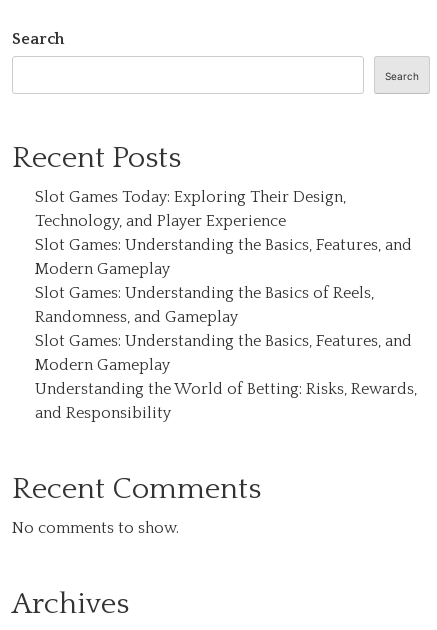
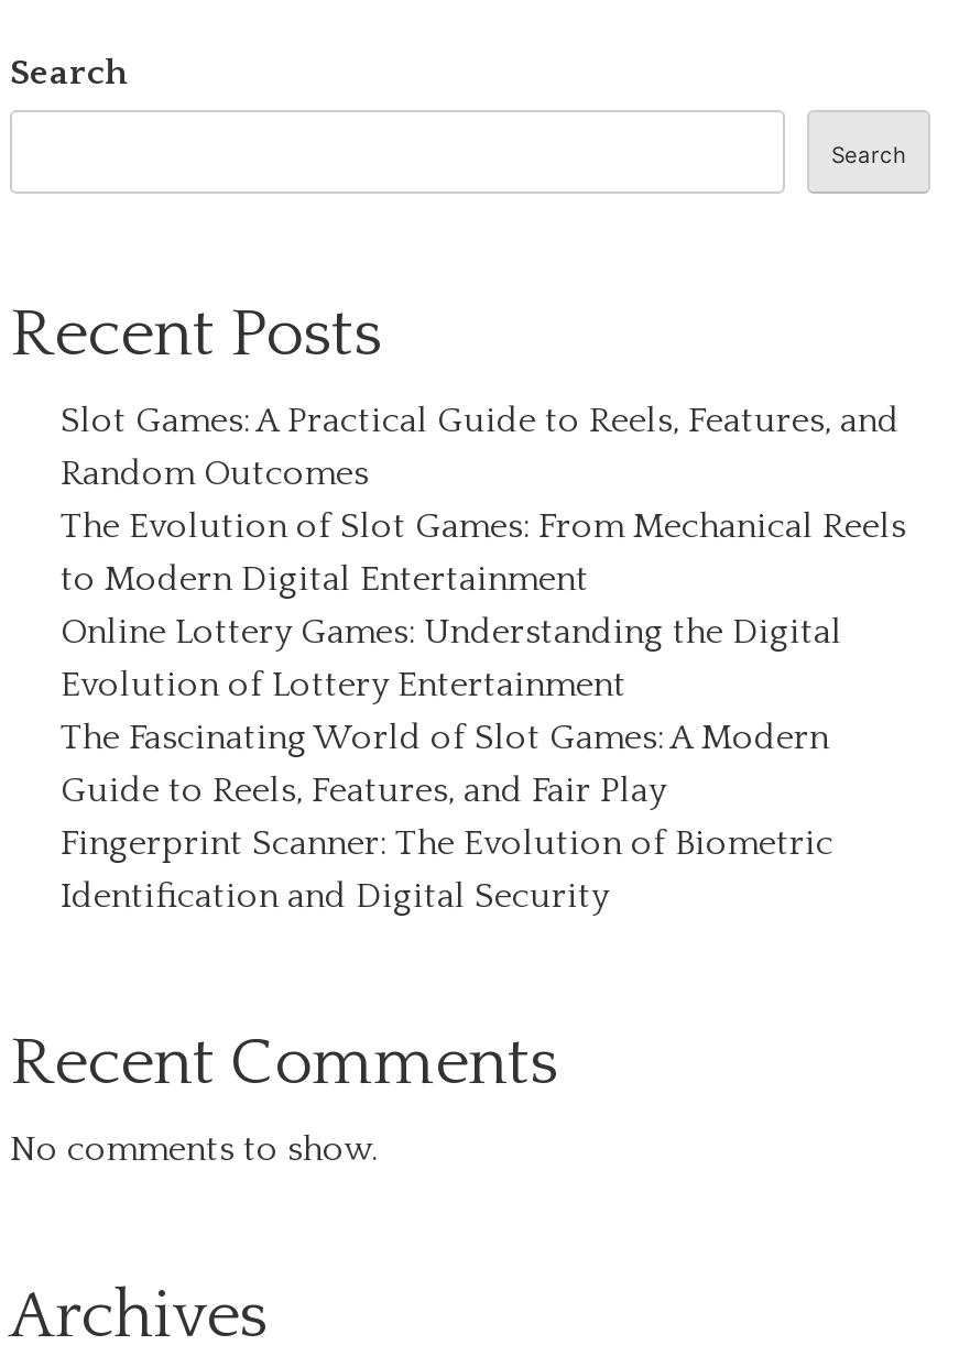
- Slot Games Today: Exploring Their Design,
- Technology, and Player Experience
- Slot Games: Understanding the Basics, Features, and
- Modern Gameplay
- Slot Games: Understanding the Basics of Reels,
- Randomness, and Gameplay
- Slot Games: Understanding the Basics, Features, and
- Modern Gameplay
- Understanding the World of Betting: Risks, Rewards,
- and Responsibility
+ Slot Games: A Practical Guide to Reels, Features, and
+ Random Outcomes
+ The Evolution of Slot Games: From Mechanical Reels
+ to Modern Digital Entertainment
+ Online Lottery Games: Understanding the Digital
+ Evolution of Lottery Entertainment
+ The Fascinating World of Slot Games: A Modern
+ Guide to Reels, Features, and Fair Play
+ Fingerprint Scanner: The Evolution of Biometric
+ Identification and Digital Security
